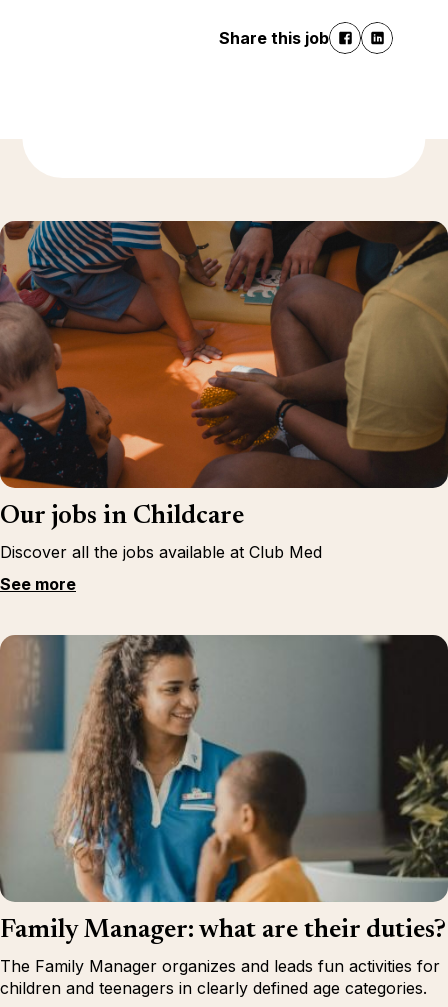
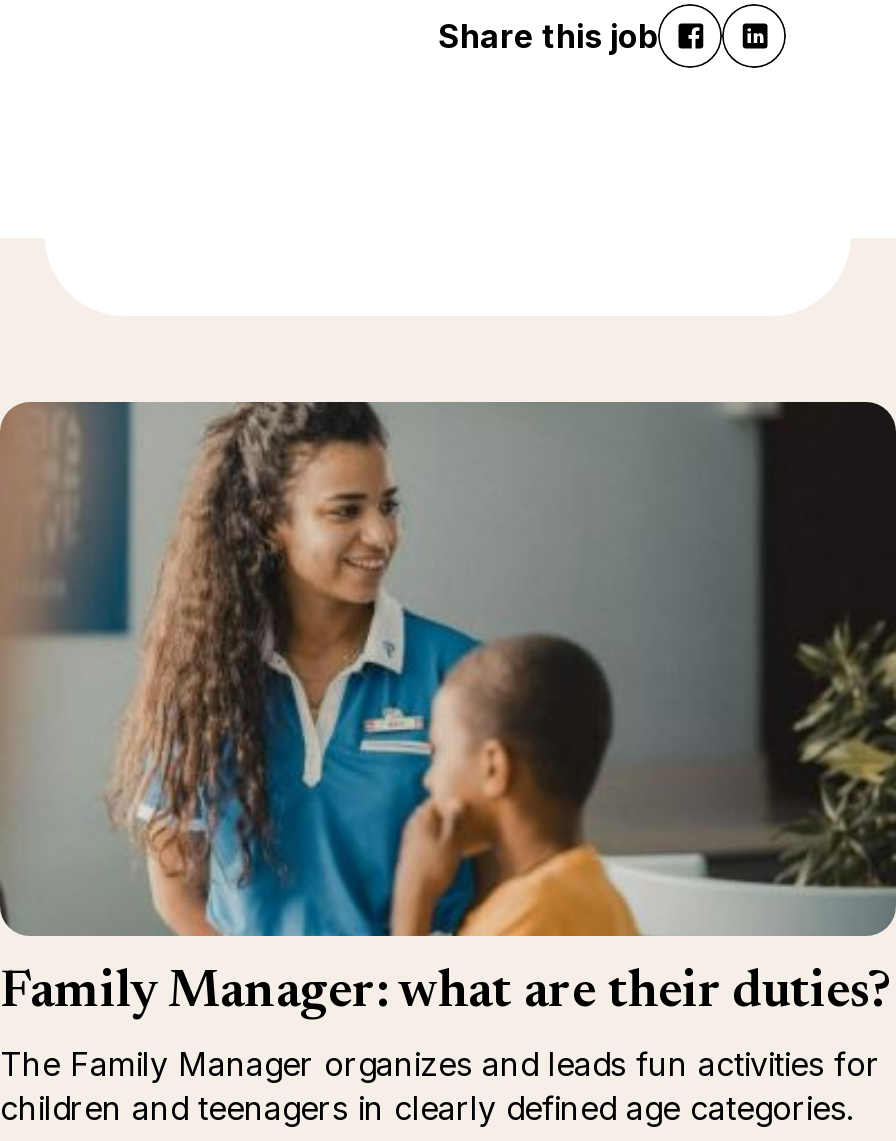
- [image]
- Our jobs in Childcare
- Discover all the jobs available at Club Med
- See more
